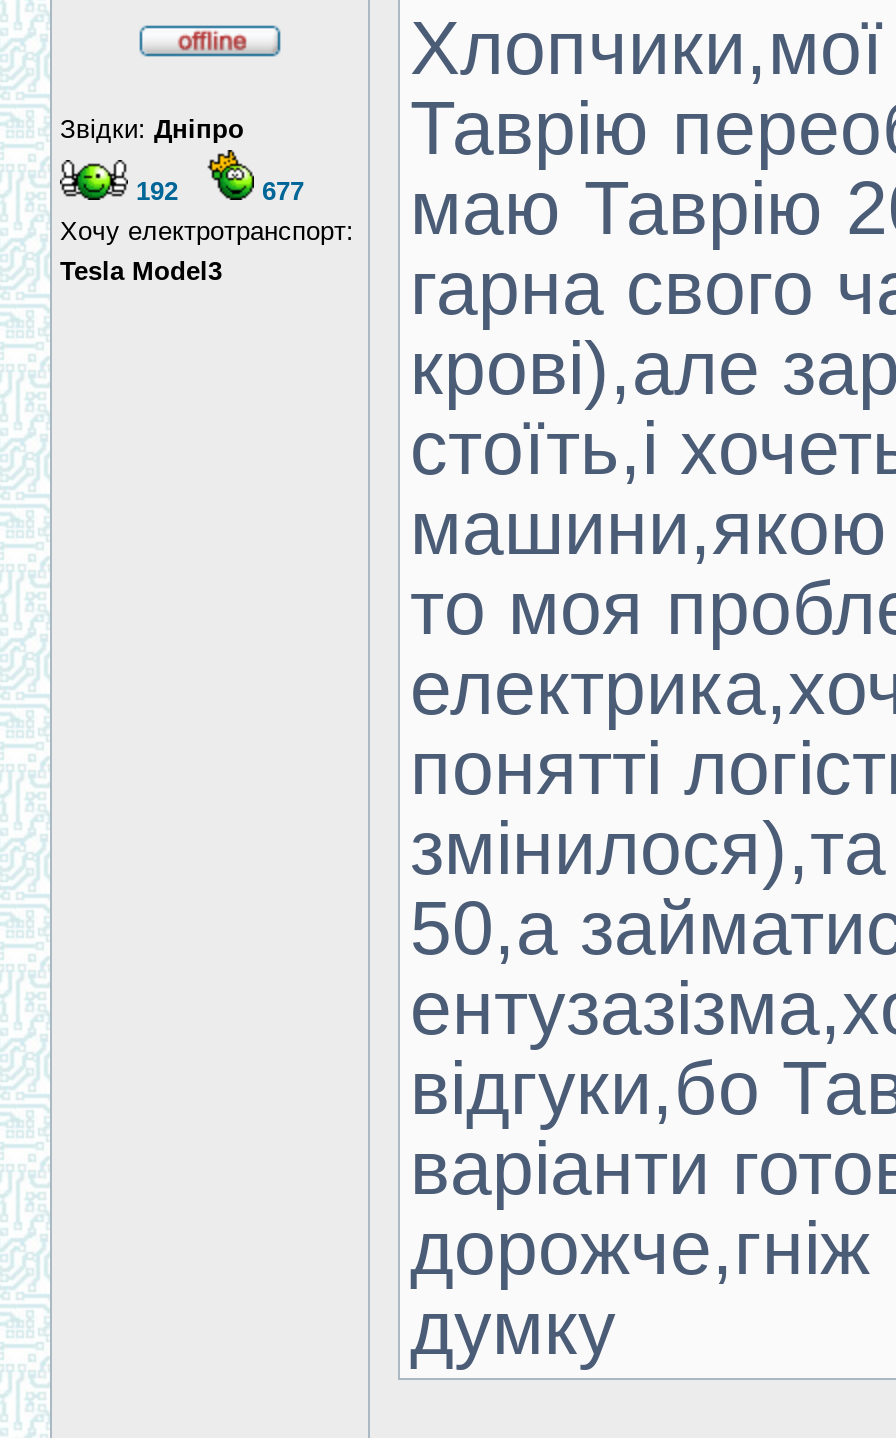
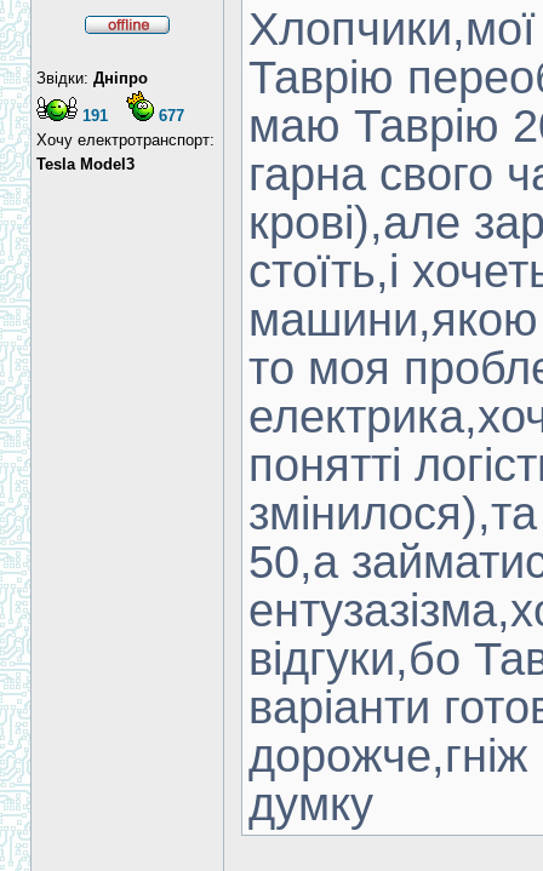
- 192
+ 191
